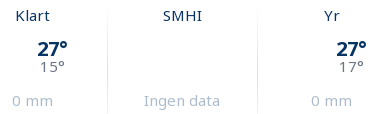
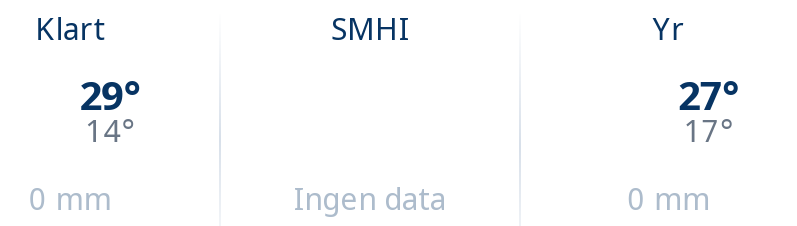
- 27°
+ 29°

- 15°
+ 14°
